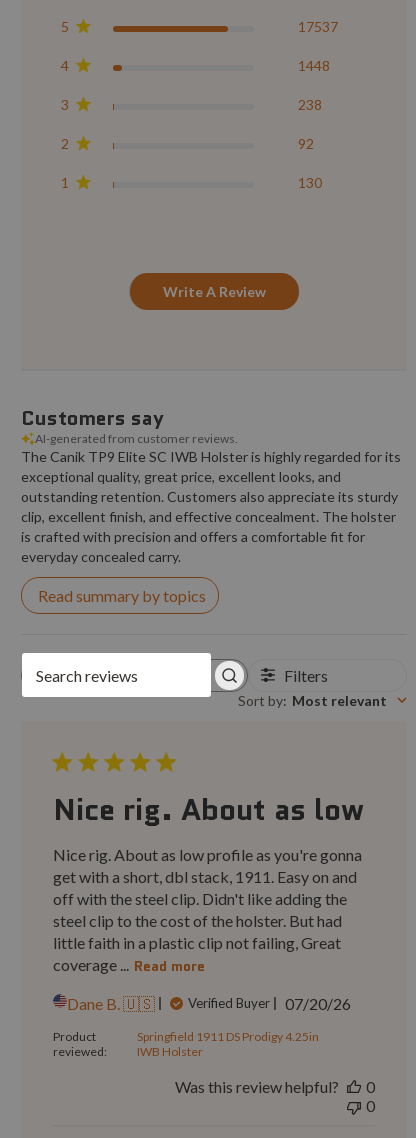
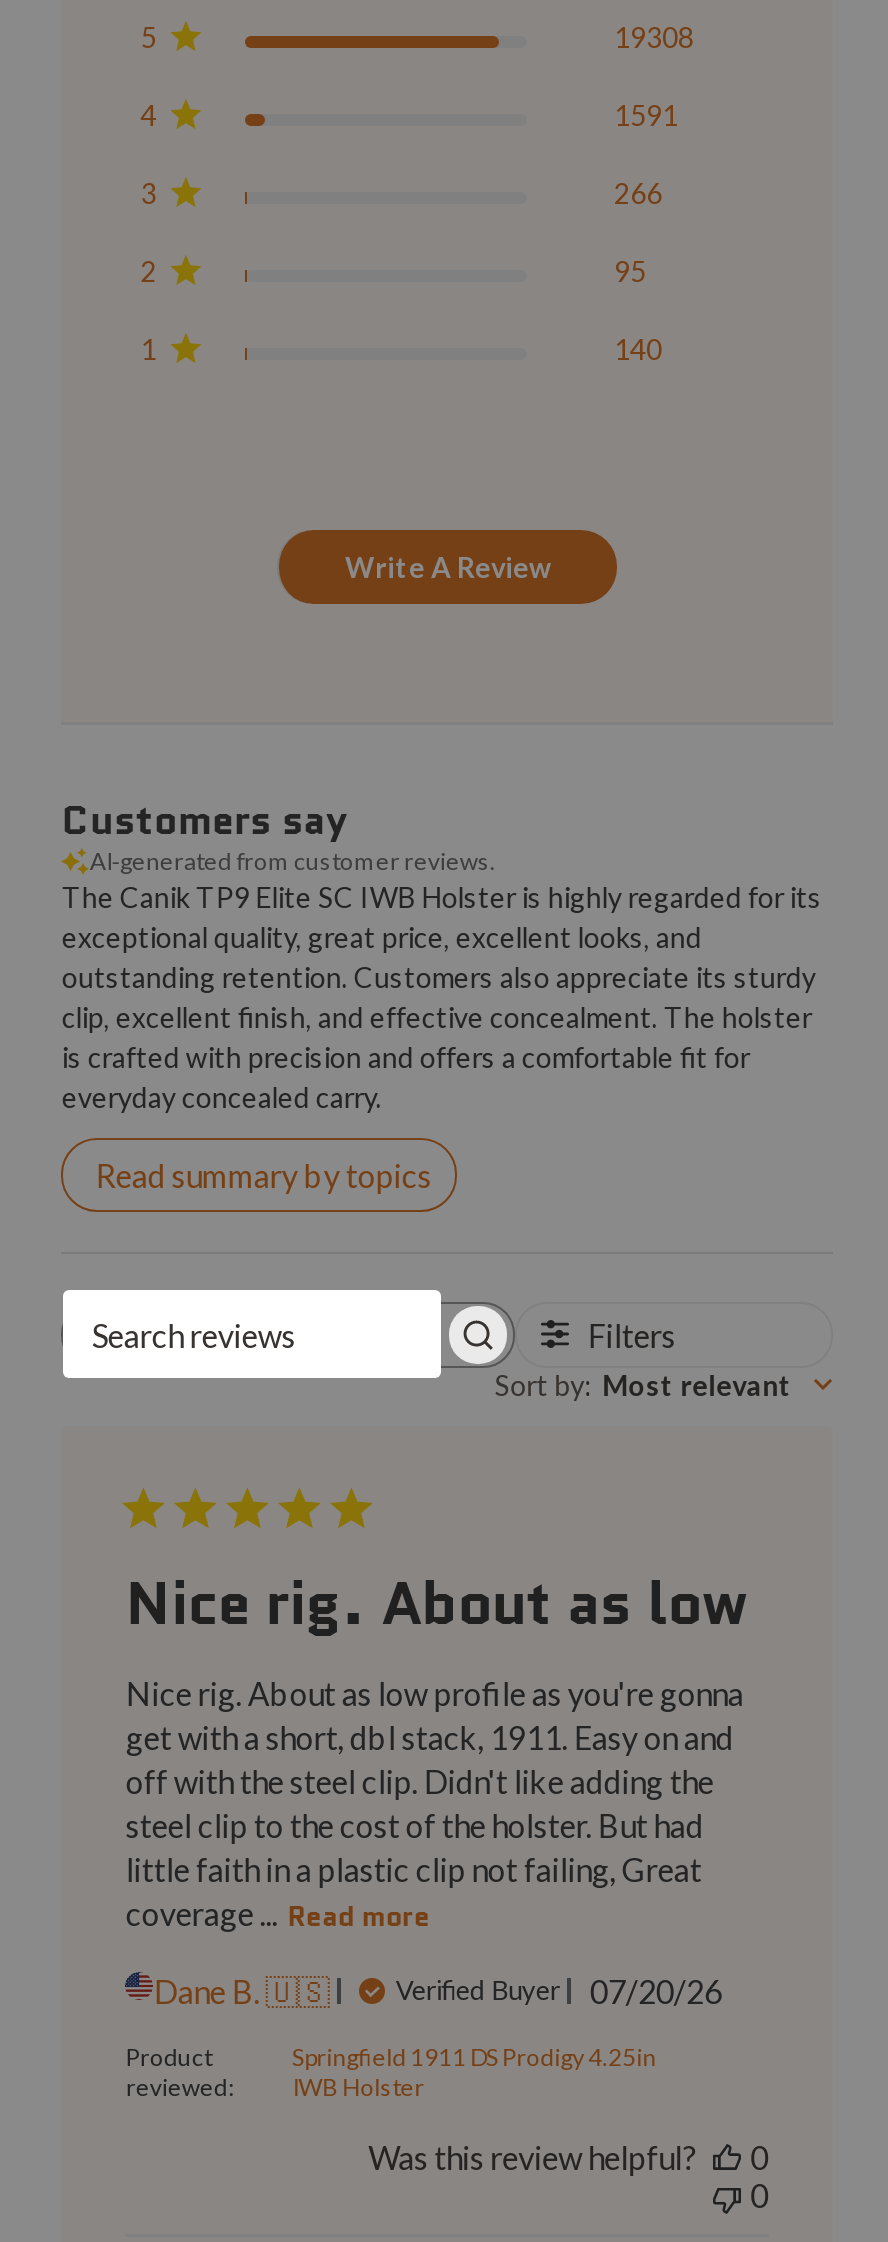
- 17537
+ 19308

- 1448
+ 1591

- 238
+ 266

- 92
+ 95

- 130
+ 140
